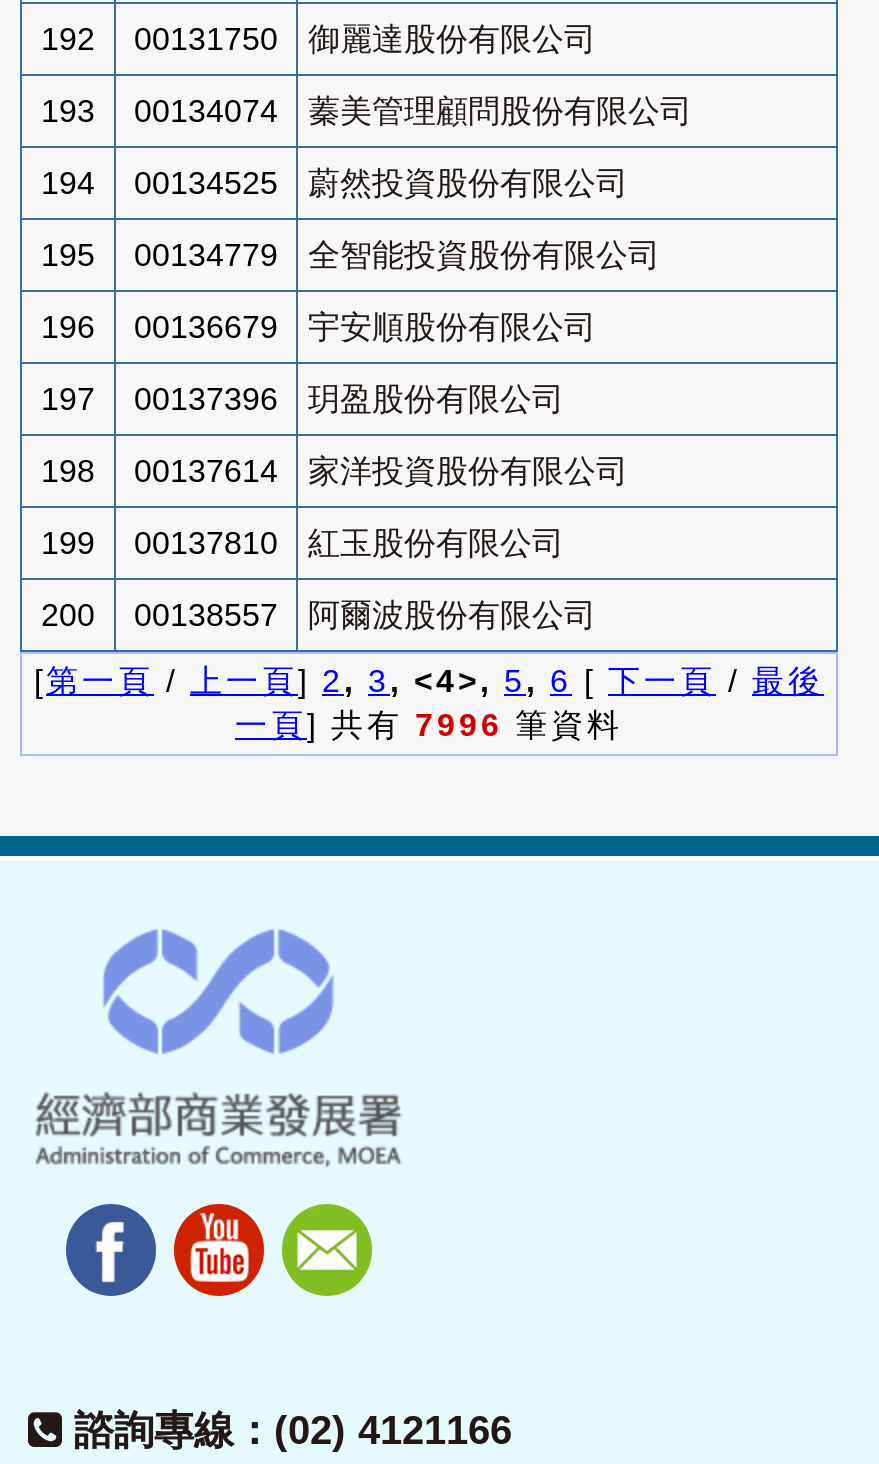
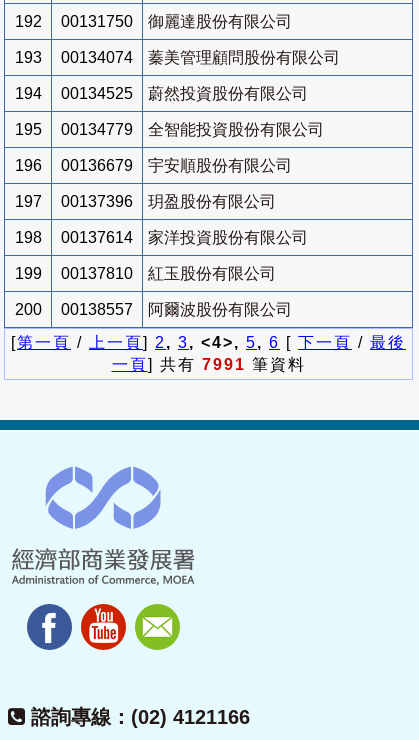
- 一頁] 共有7996筆資料
+ 一頁] 共有7991筆資料
